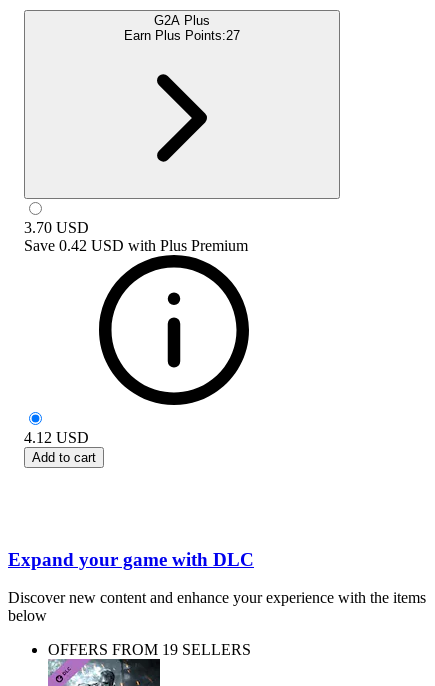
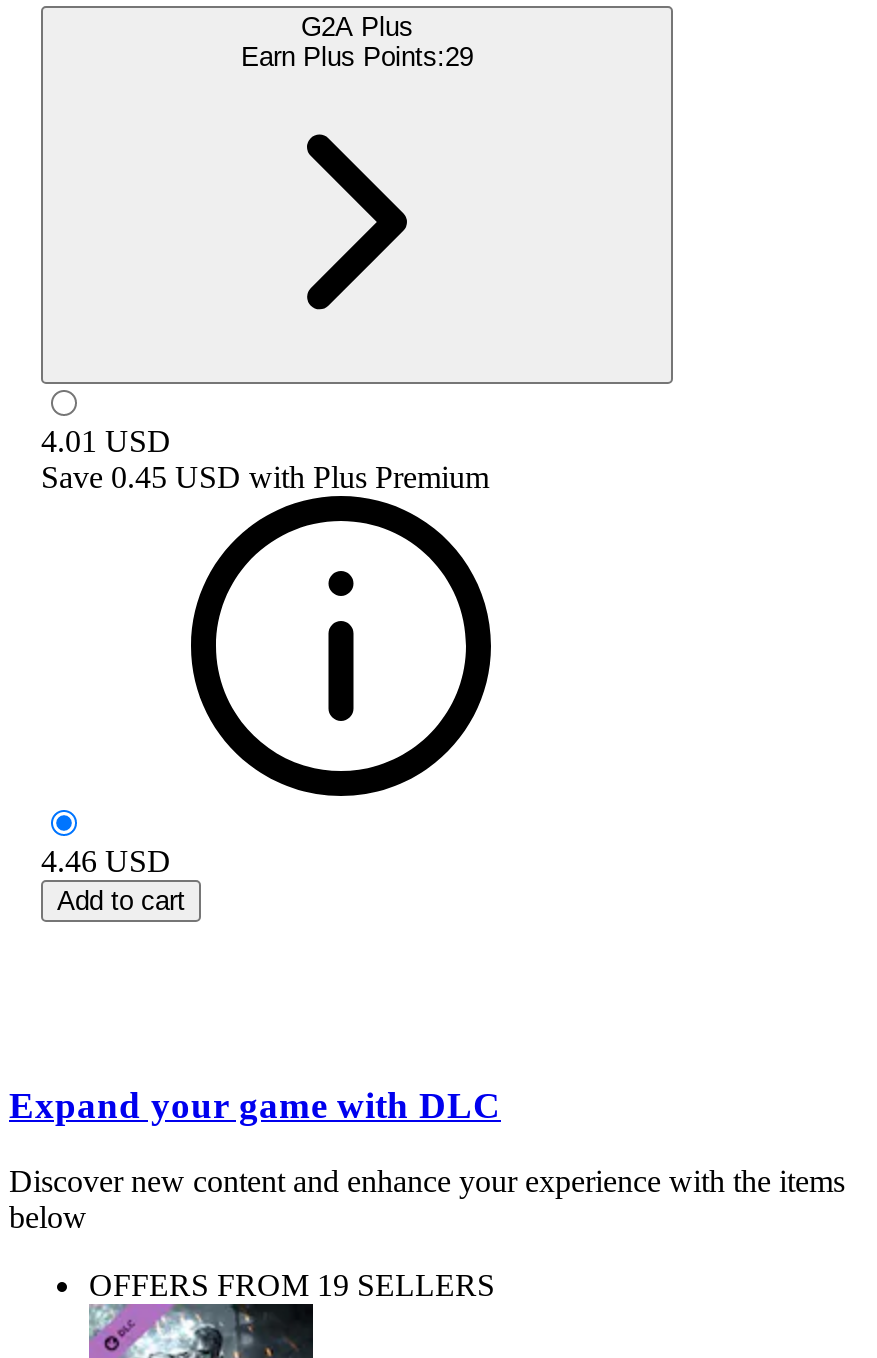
- Earn Plus Points:27
+ Earn Plus Points:29

- 3.70 USD
+ 4.01 USD

- Save 0.42 USD with Plus Premium
+ Save 0.45 USD with Plus Premium

- 4.12 USD
+ 4.46 USD
